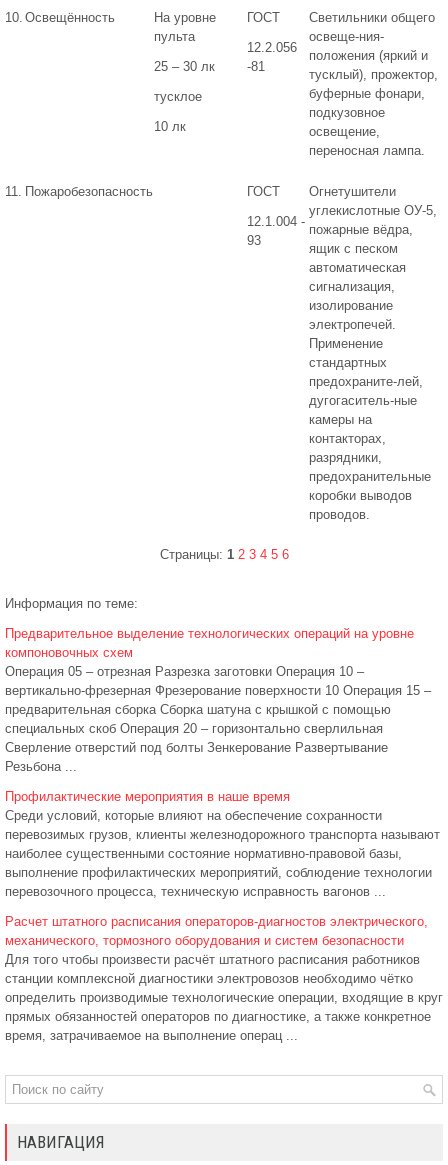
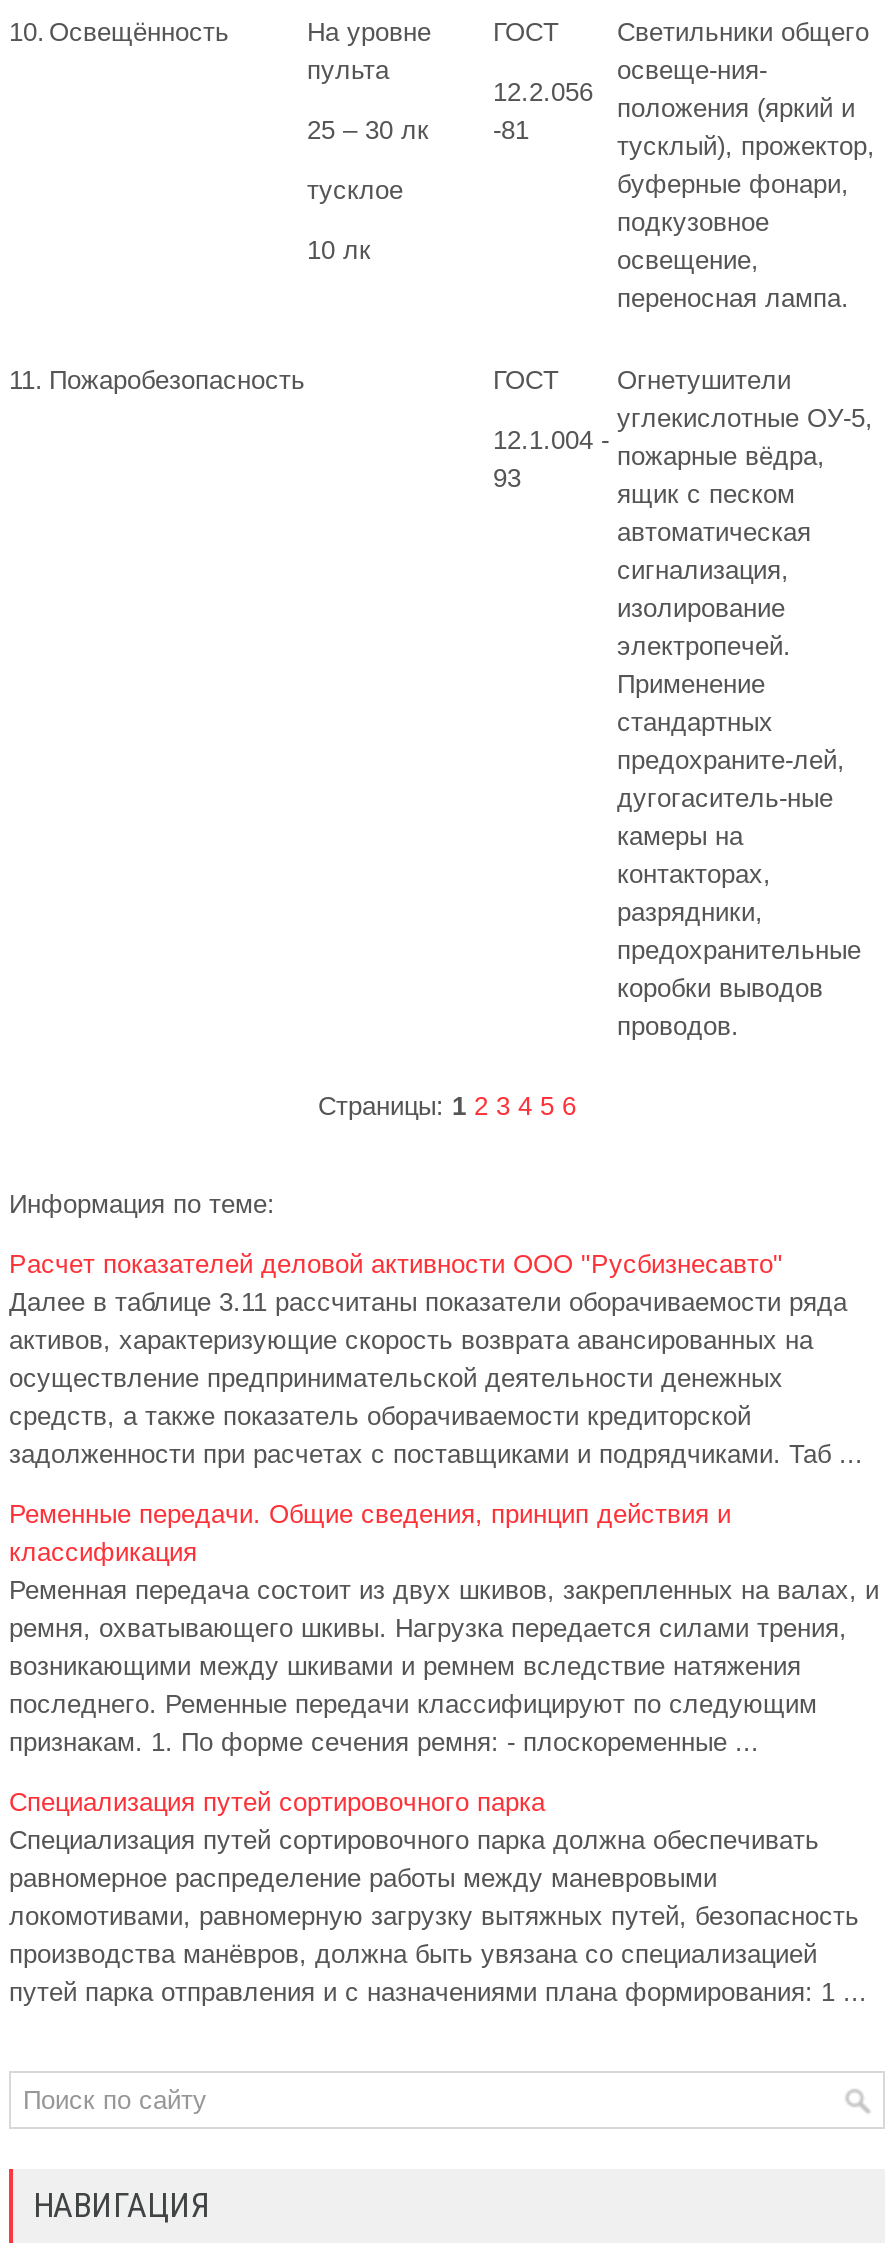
- Предварительное выделение технологических операций на уровне
- компоновочных схем
- Операция 05 – отрезная Разрезка заготовки Операция 10 –
- вертикально-фрезерная Фрезерование поверхности 10 Операция 15 –
- предварительная сборка Сборка шатуна с крышкой с помощью
- специальных скоб Операция 20 – горизонтально сверлильная
- Сверление отверстий под болты Зенкерование Развертывание
- Резьбона ...
+ Расчет показателей деловой активности ООО "Русбизнесавто"
+ Далее в таблице 3.11 рассчитаны показатели оборачиваемости ряда
+ активов, характеризующие скорость возврата авансированных на
+ осуществление предпринимательской деятельности денежных
+ средств, а также показатель оборачиваемости кредиторской
+ задолженности при расчетах с поставщиками и подрядчиками. Таб ...

- Профилактические мероприятия в наше время
- Среди условий, которые влияют на обеспечение сохранности
- перевозимых грузов, клиенты железнодорожного транспорта называют
- наиболее существенными состояние нормативно-правовой базы,
- выполнение профилактических мероприятий, соблюдение технологии
- перевозочного процесса, техническую исправность вагонов ...
+ Ременные передачи. Общие сведения, принцип действия и
+ классификация
+ Ременная передача состоит из двух шкивов, закрепленных на валах, и
+ ремня, охватывающего шкивы. Нагрузка передается силами трения,
+ возникающими между шкивами и ремнем вследствие натяжения
+ последнего. Ременные передачи классифицируют по следующим
+ признакам. 1. По форме сечения ремня: - плоскоременные ...

- Расчет штатного расписания операторов-диагностов электрического,
- механического, тормозного оборудования и систем безопасности
- Для того чтобы произвести расчёт штатного расписания работников
- станции комплексной диагностики электровозов необходимо чётко
- определить производимые технологические операции, входящие в круг
- прямых обязанностей операторов по диагностике, а также конкретное
- время, затрачиваемое на выполнение операц ...
+ Специализация путей сортировочного парка
+ Специализация путей сортировочного парка должна обеспечивать
+ равномерное распределение работы между маневровыми
+ локомотивами, равномерную загрузку вытяжных путей, безопасность
+ производства манёвров, должна быть увязана со специализацией
+ путей парка отправления и с назначениями плана формирования: 1 ...
